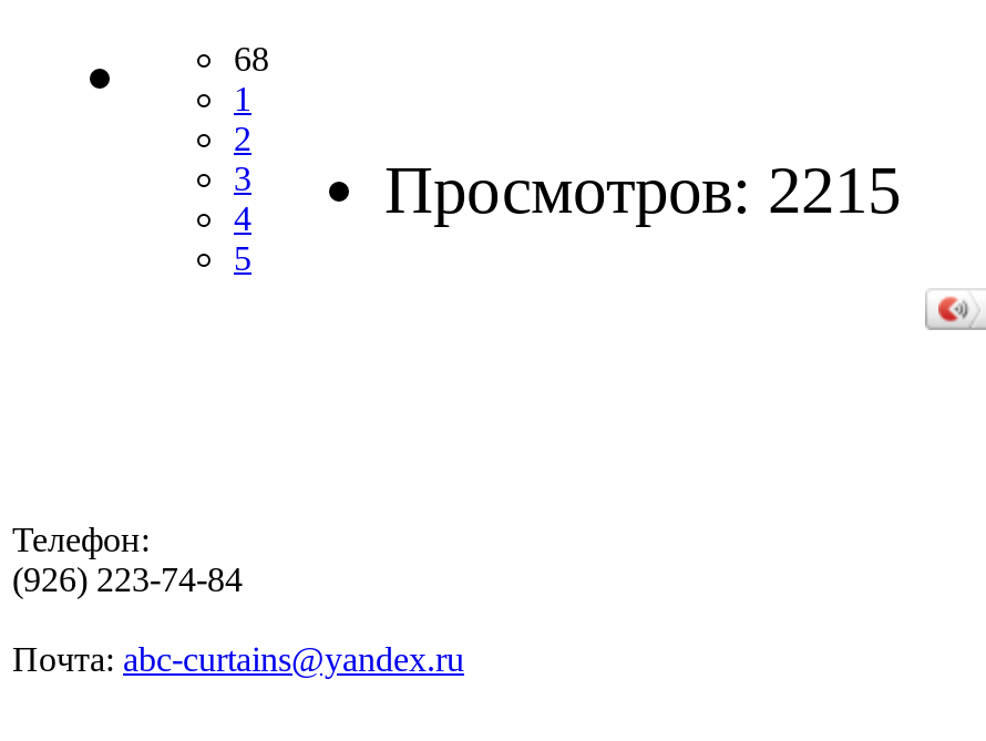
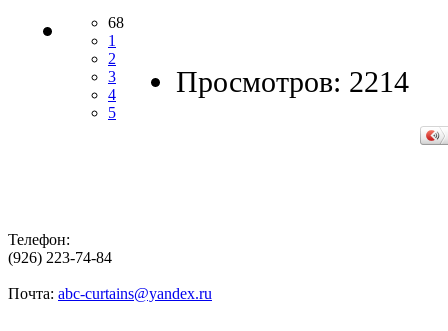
- Просмотров: 2215
+ Просмотров: 2214
